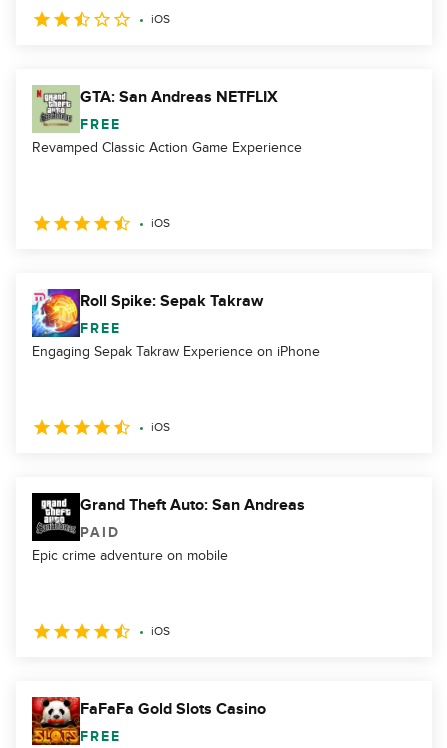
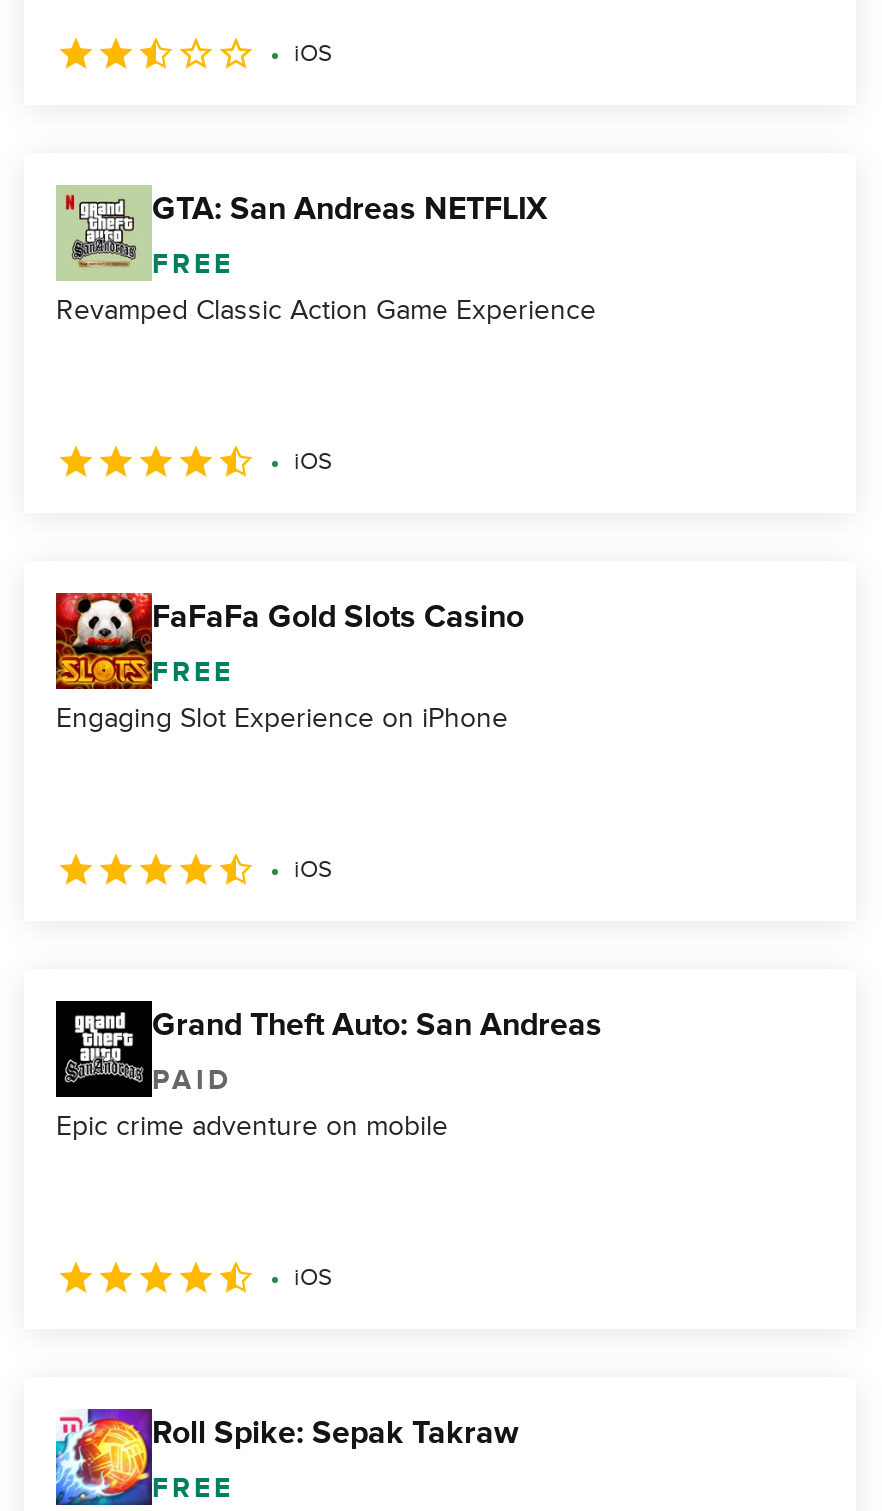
moved down: [image] | Roll Spike: Sepak Takraw

- Engaging Sepak Takraw Experience on iPhone
+ Engaging Slot Experience on iPhone

moved up: [image] | FaFaFa Gold Slots Casino
